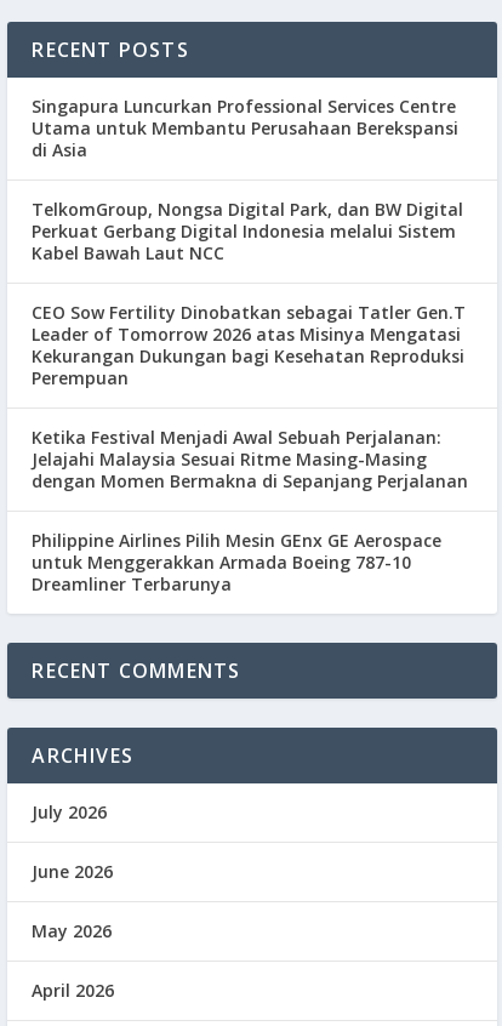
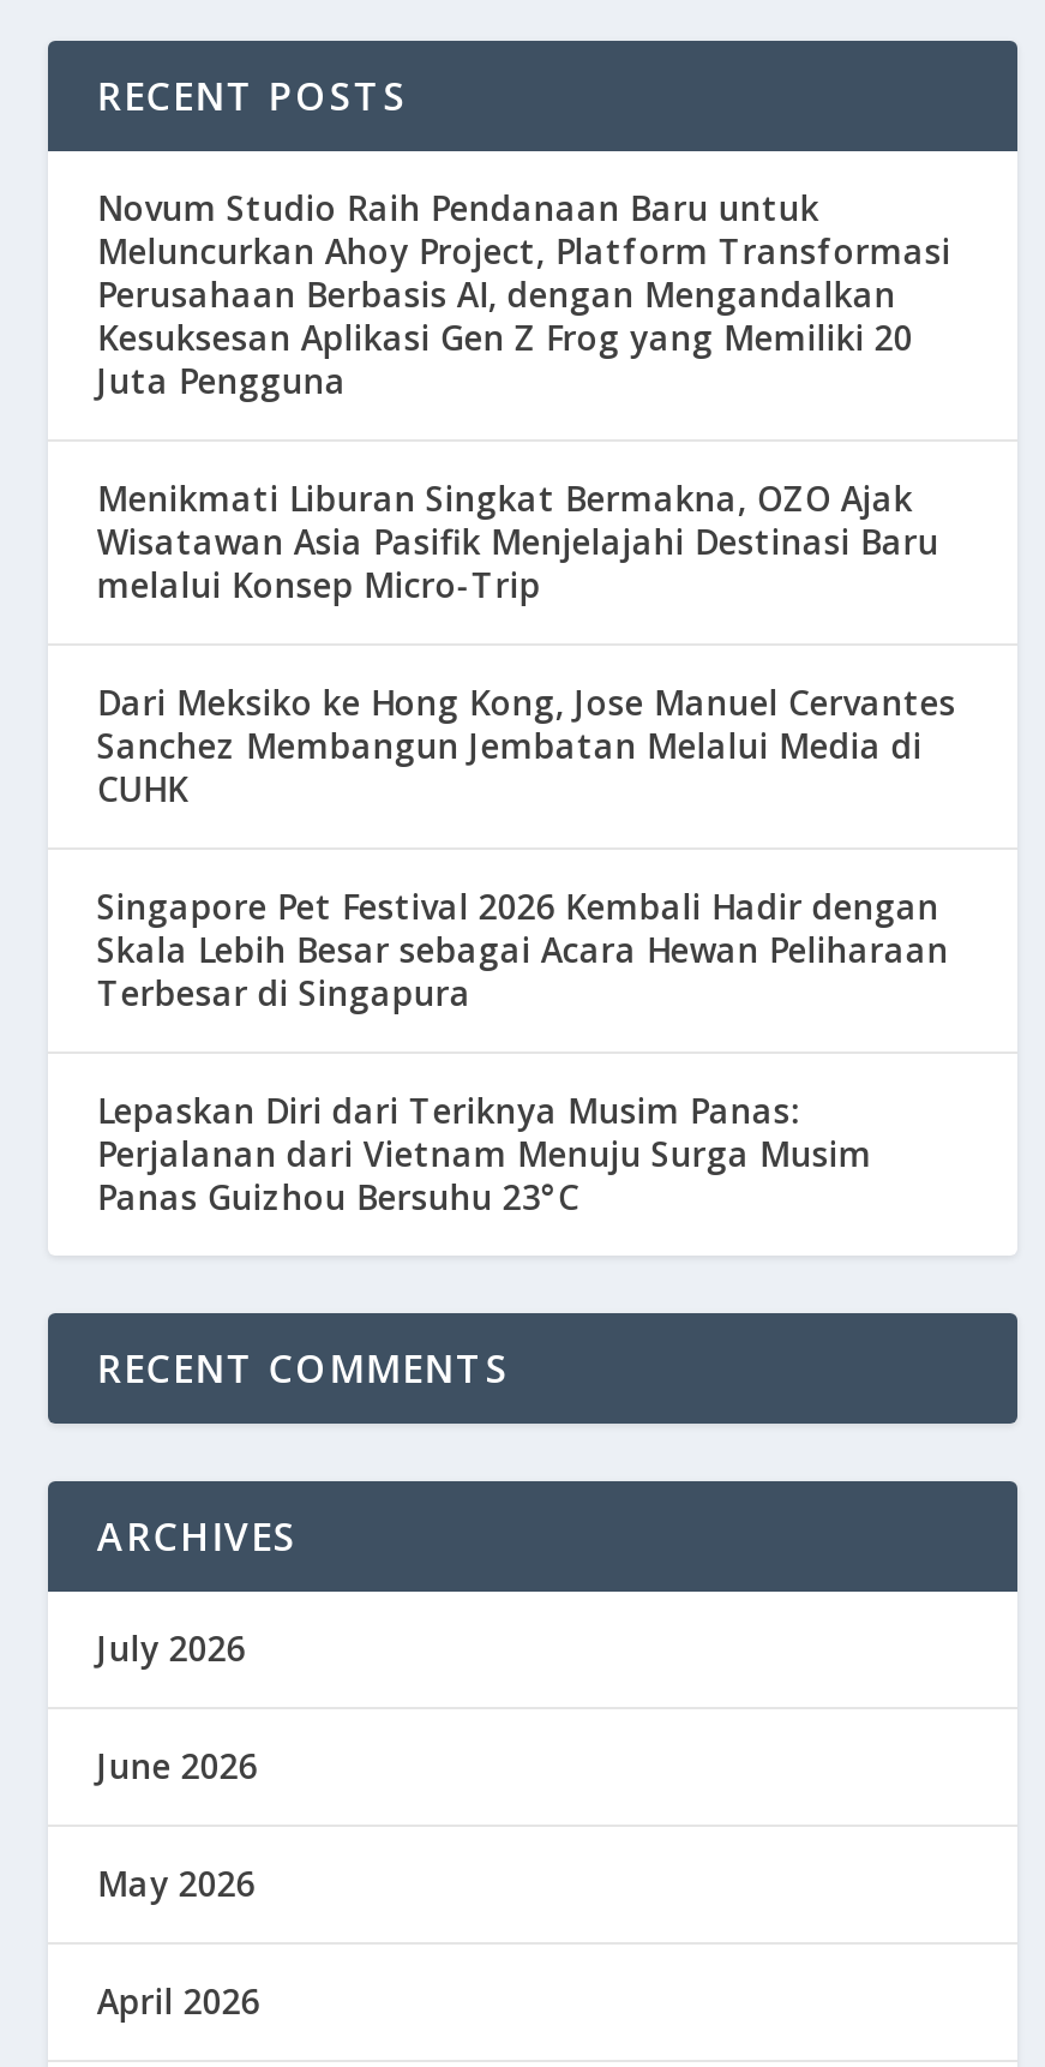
- Singapura Luncurkan Professional Services Centre
- Utama untuk Membantu Perusahaan Berekspansi
- di Asia
+ Novum Studio Raih Pendanaan Baru untuk
+ Meluncurkan Ahoy Project, Platform Transformasi
+ Perusahaan Berbasis AI, dengan Mengandalkan
+ Kesuksesan Aplikasi Gen Z Frog yang Memiliki 20
+ Juta Pengguna

- TelkomGroup, Nongsa Digital Park, dan BW Digital
- Perkuat Gerbang Digital Indonesia melalui Sistem
- Kabel Bawah Laut NCC
+ Menikmati Liburan Singkat Bermakna, OZO Ajak
+ Wisatawan Asia Pasifik Menjelajahi Destinasi Baru
+ melalui Konsep Micro-Trip

- CEO Sow Fertility Dinobatkan sebagai Tatler Gen.T
- Leader of Tomorrow 2026 atas Misinya Mengatasi
- Kekurangan Dukungan bagi Kesehatan Reproduksi
- Perempuan
+ Dari Meksiko ke Hong Kong, Jose Manuel Cervantes
+ Sanchez Membangun Jembatan Melalui Media di
+ CUHK

- Ketika Festival Menjadi Awal Sebuah Perjalanan:
- Jelajahi Malaysia Sesuai Ritme Masing-Masing
- dengan Momen Bermakna di Sepanjang Perjalanan
+ Singapore Pet Festival 2026 Kembali Hadir dengan
+ Skala Lebih Besar sebagai Acara Hewan Peliharaan
+ Terbesar di Singapura

- Philippine Airlines Pilih Mesin GEnx GE Aerospace
- untuk Menggerakkan Armada Boeing 787-10
- Dreamliner Terbarunya
+ Lepaskan Diri dari Teriknya Musim Panas:
+ Perjalanan dari Vietnam Menuju Surga Musim
+ Panas Guizhou Bersuhu 23°C
